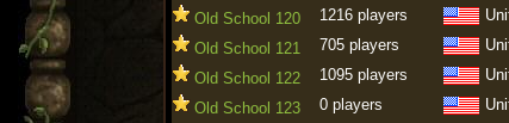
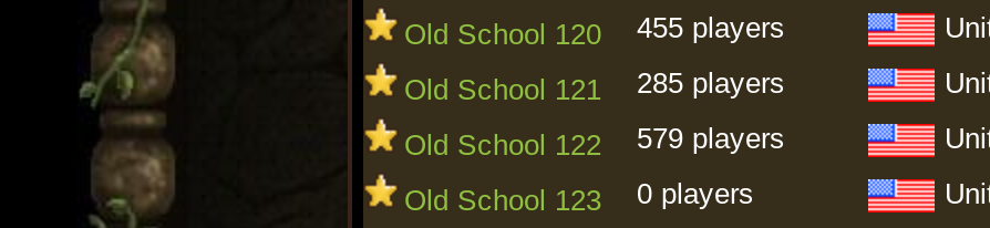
- Old School 120 1216 players
+ Old School 120 455 players

- Old School 121 705 players
+ Old School 121 285 players

- Old School 122 1095 players
+ Old School 122 579 players
